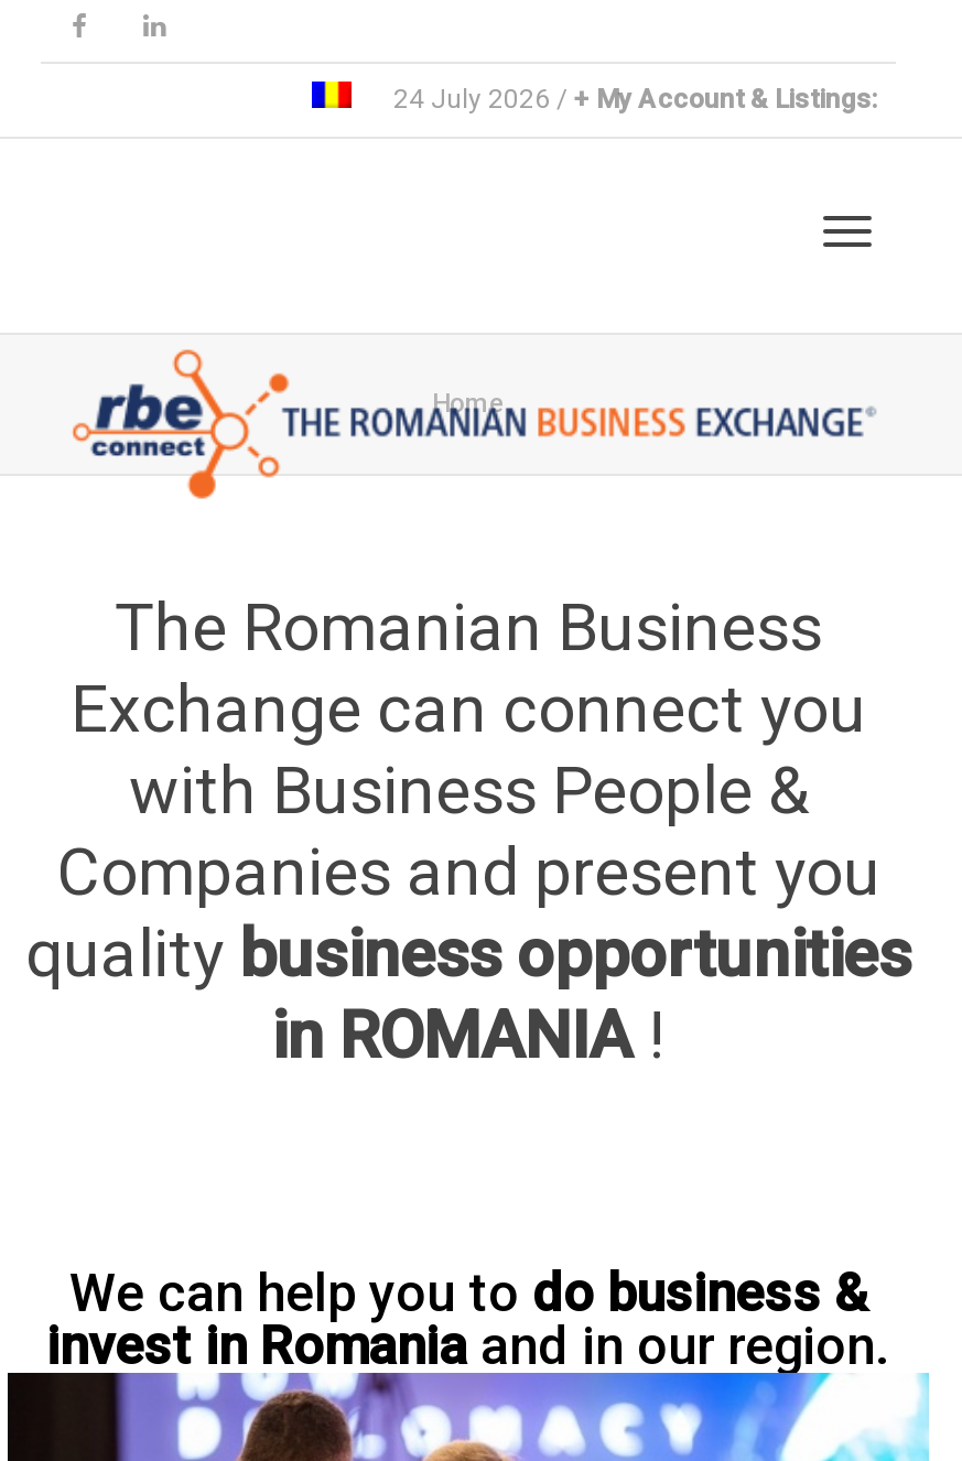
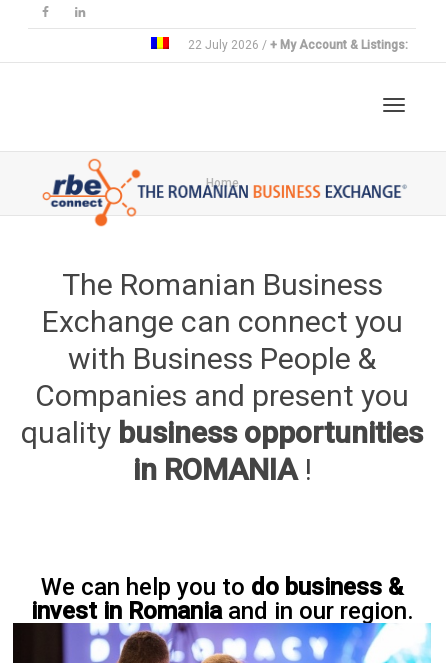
- 24 July 2026 / + My Account & Listings:
+ 22 July 2026 / + My Account & Listings:
